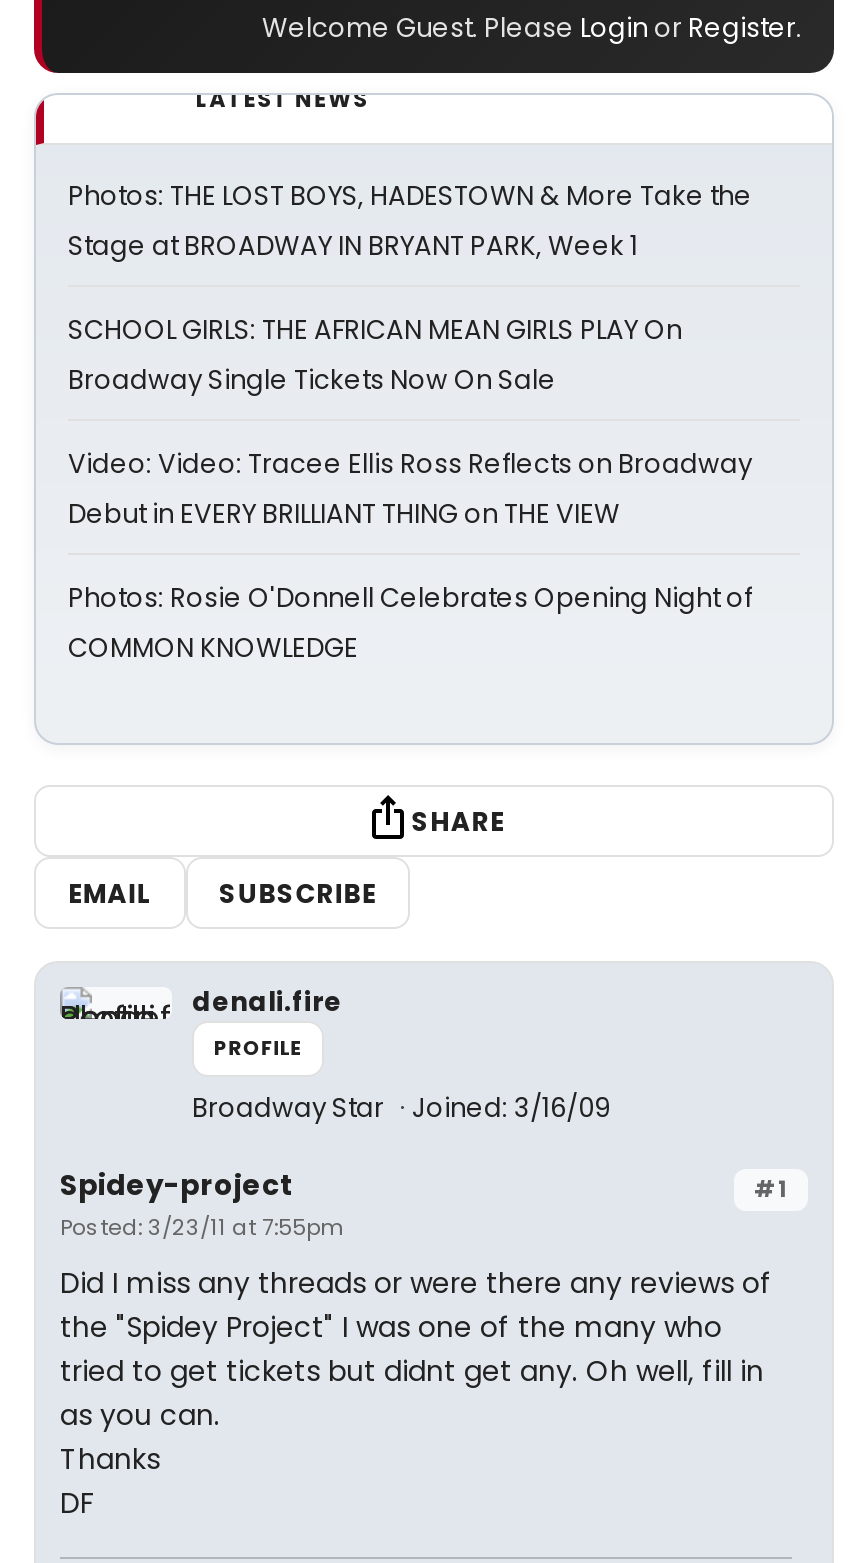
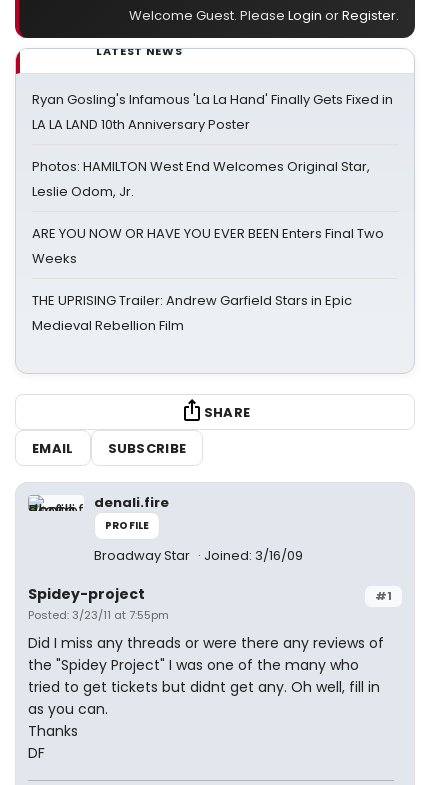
- Photos: THE LOST BOYS, HADESTOWN & More Take the
- Stage at BROADWAY IN BRYANT PARK, Week 1
+ Ryan Gosling's Infamous 'La La Hand' Finally Gets Fixed in
+ LA LA LAND 10th Anniversary Poster

- SCHOOL GIRLS: THE AFRICAN MEAN GIRLS PLAY On
- Broadway Single Tickets Now On Sale
+ Photos: HAMILTON West End Welcomes Original Star,
+ Leslie Odom, Jr.

- Video: Video: Tracee Ellis Ross Reflects on Broadway
- Debut in EVERY BRILLIANT THING on THE VIEW
+ ARE YOU NOW OR HAVE YOU EVER BEEN Enters Final Two
+ Weeks

- Photos: Rosie O'Donnell Celebrates Opening Night of
- COMMON KNOWLEDGE
+ THE UPRISING Trailer: Andrew Garfield Stars in Epic
+ Medieval Rebellion Film
